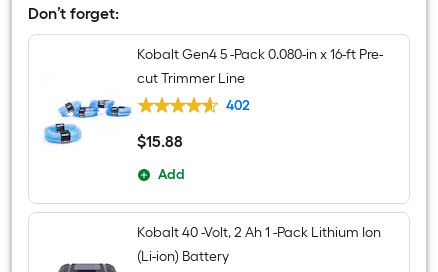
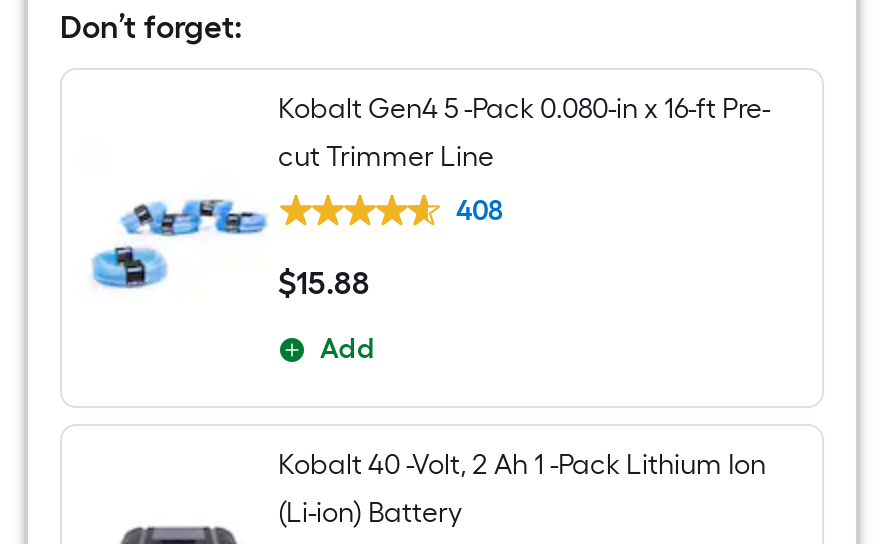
- 402
+ 408
